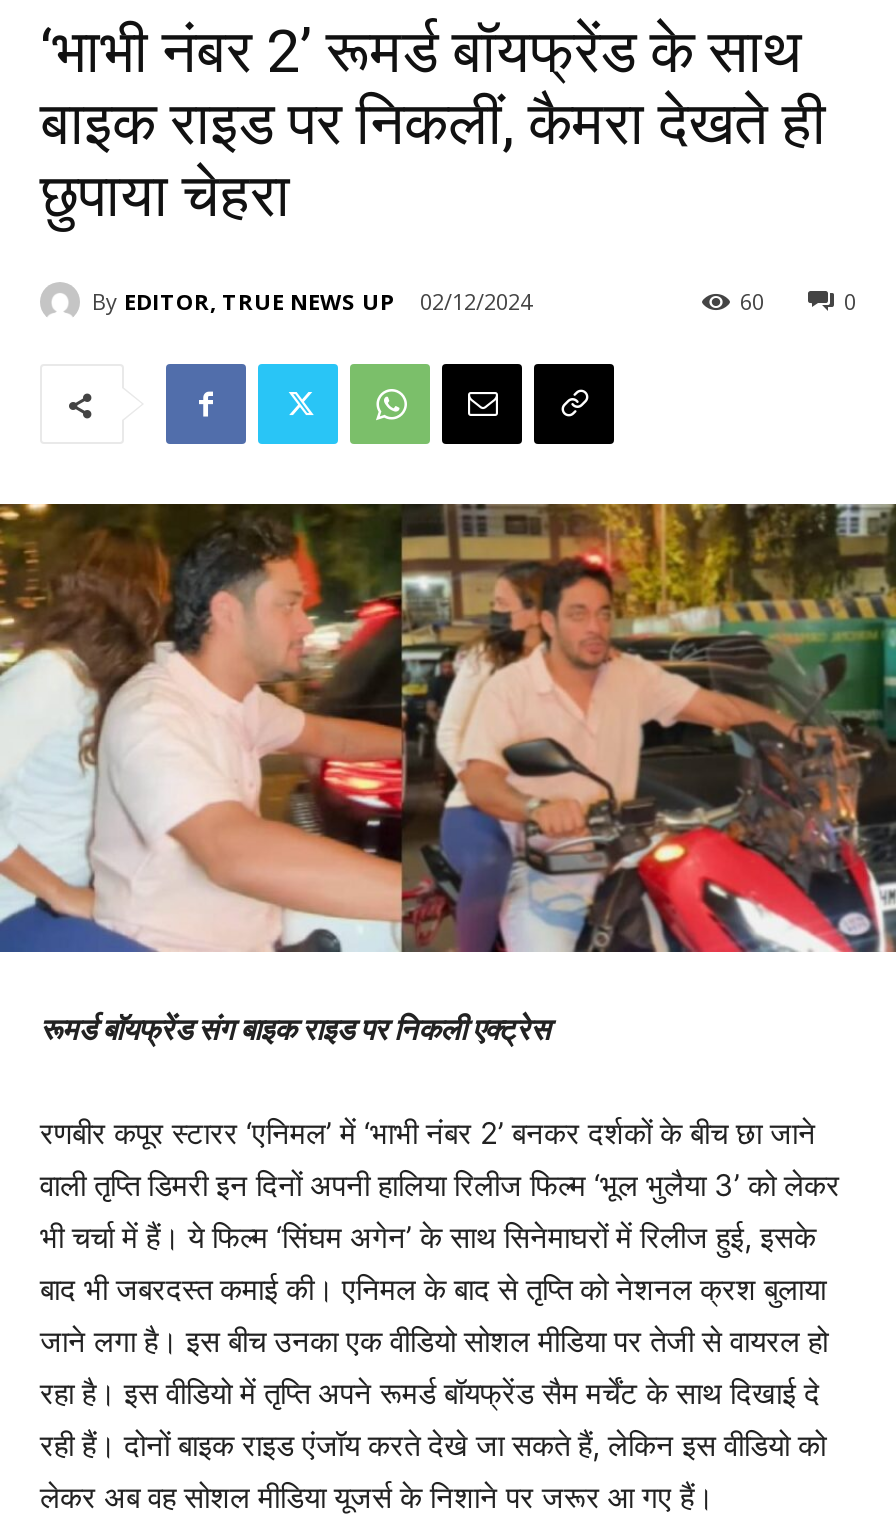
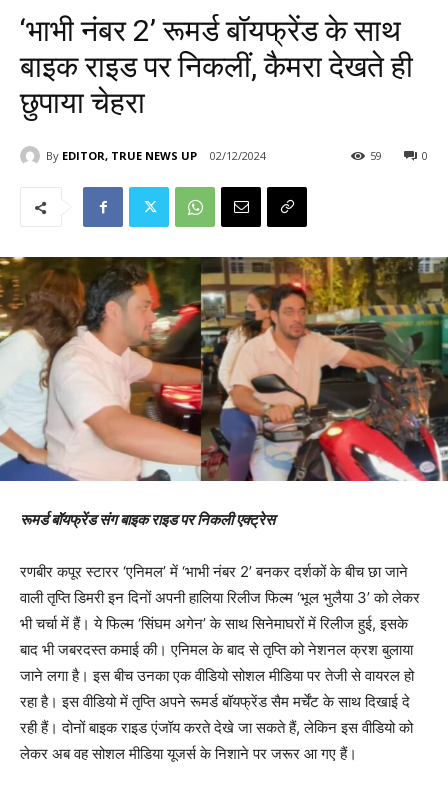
- 60
+ 59
